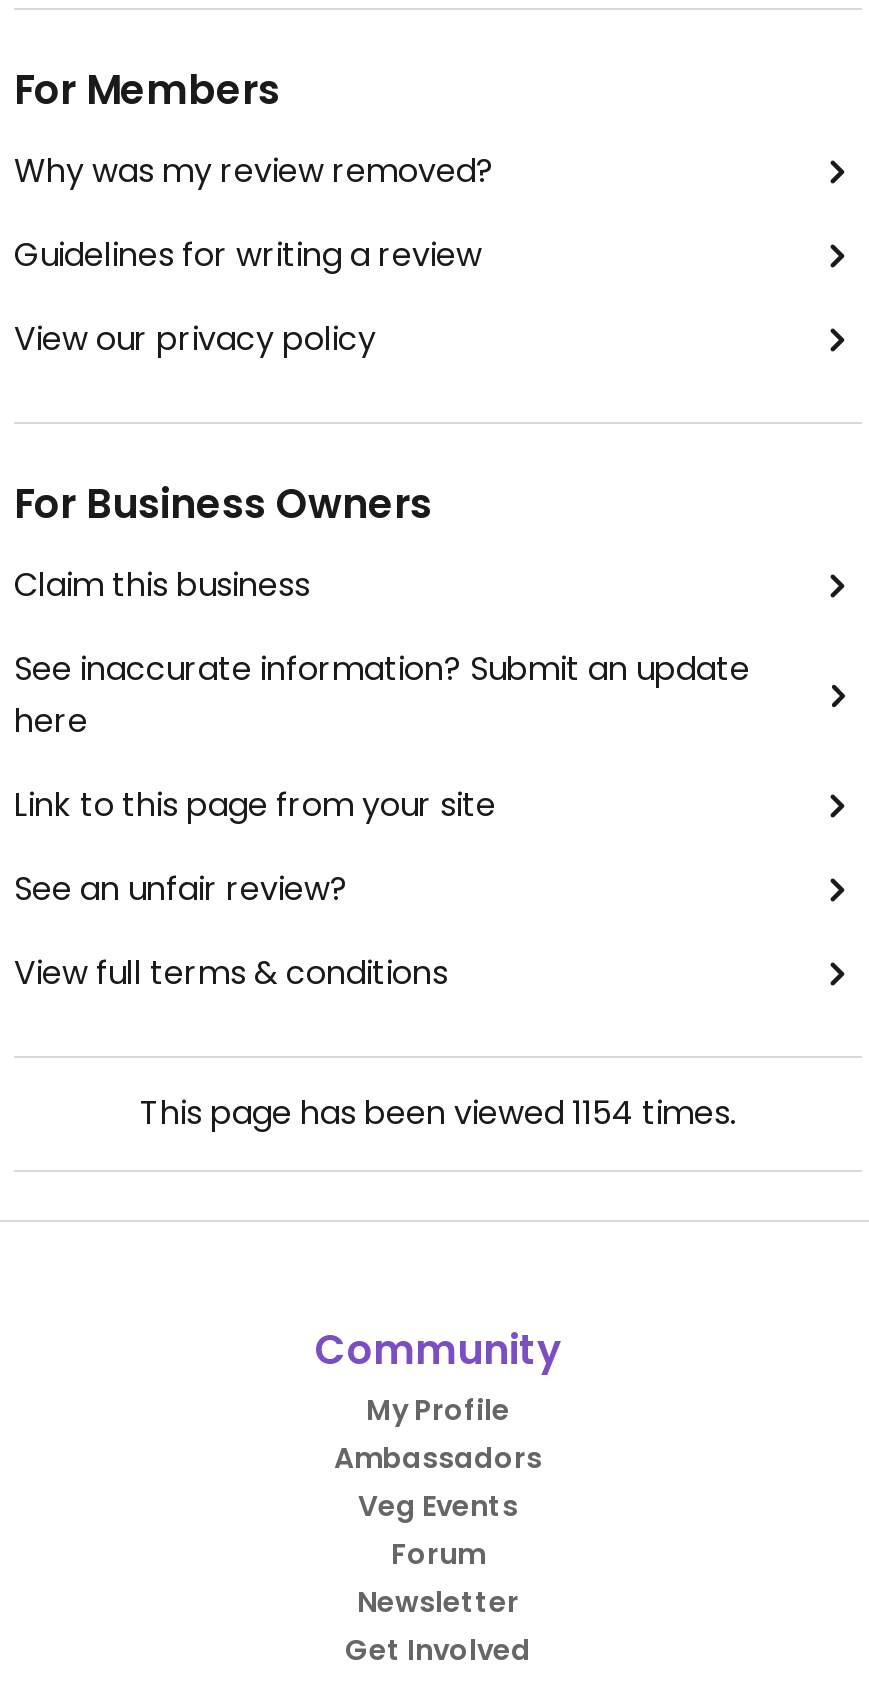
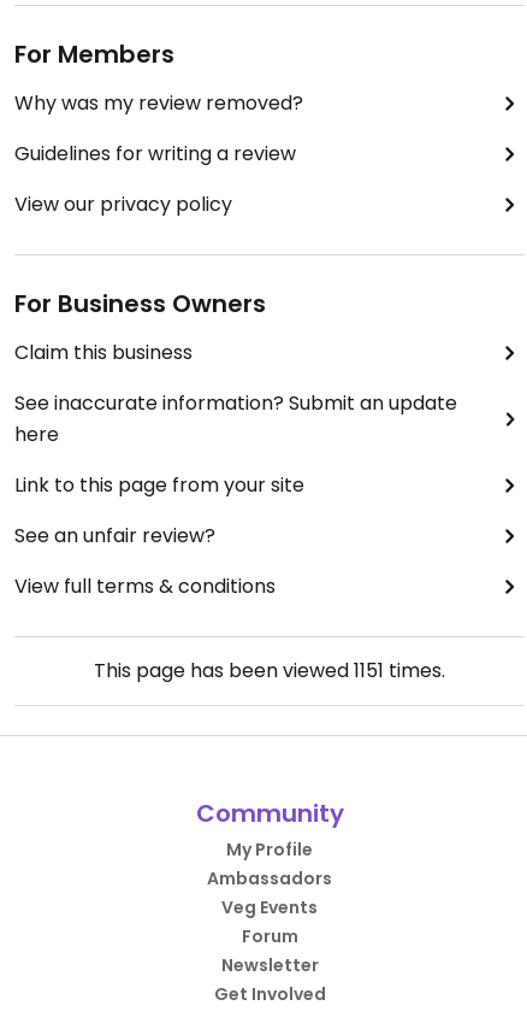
- This page has been viewed 1154 times.
+ This page has been viewed 1151 times.
